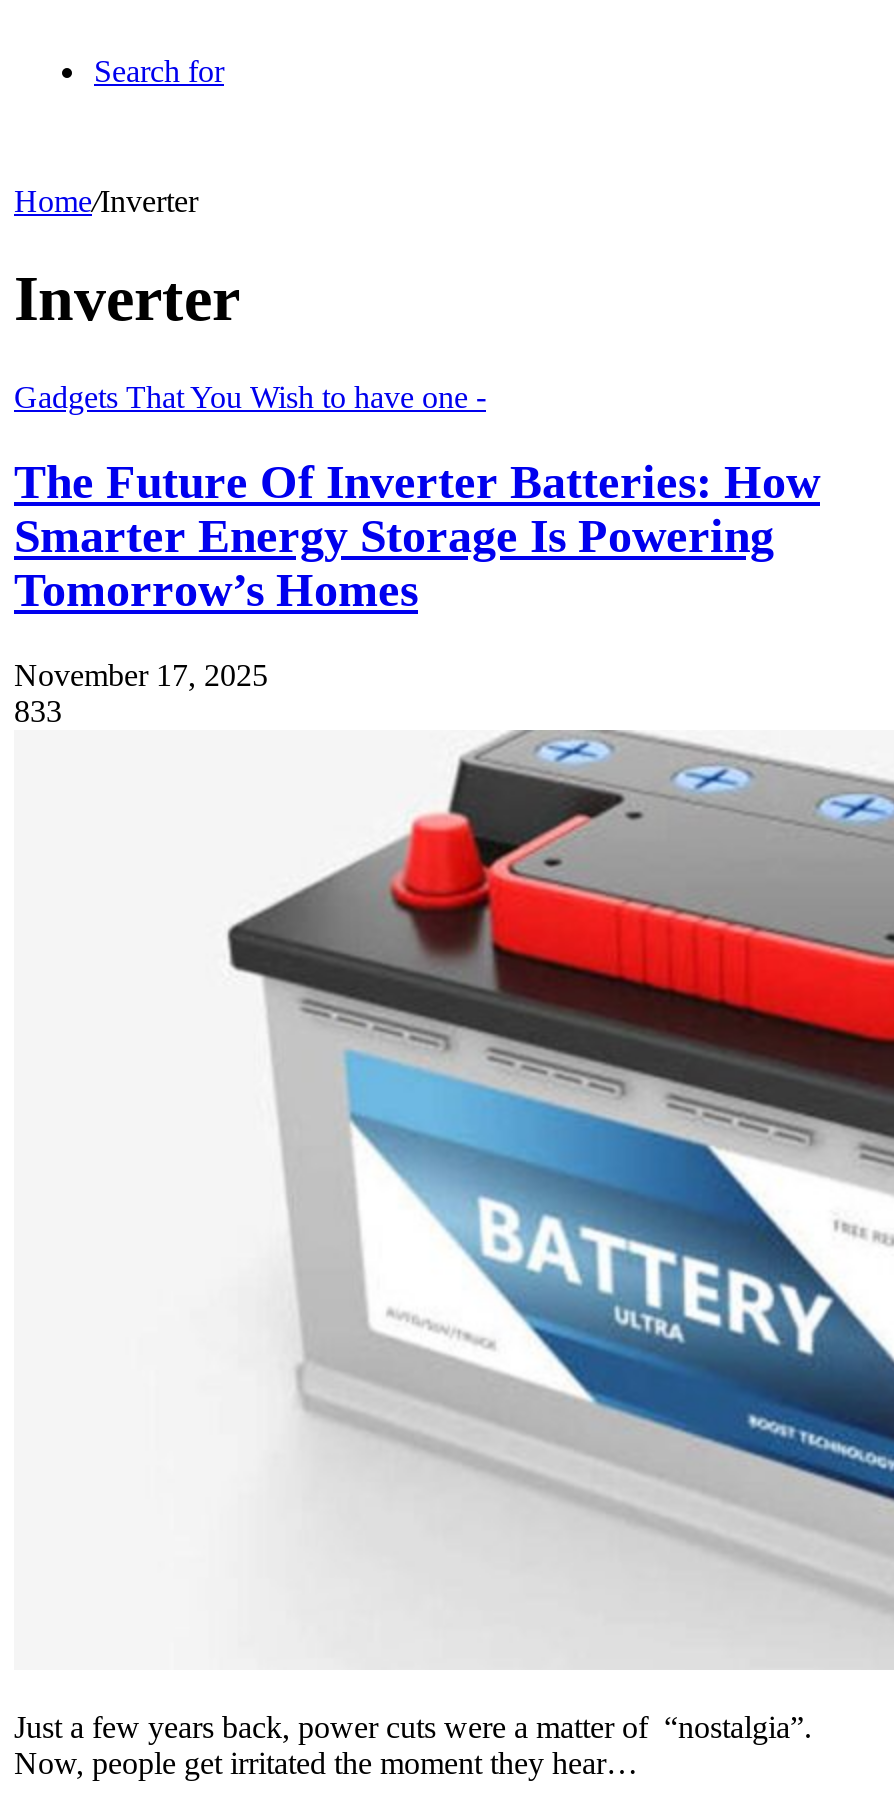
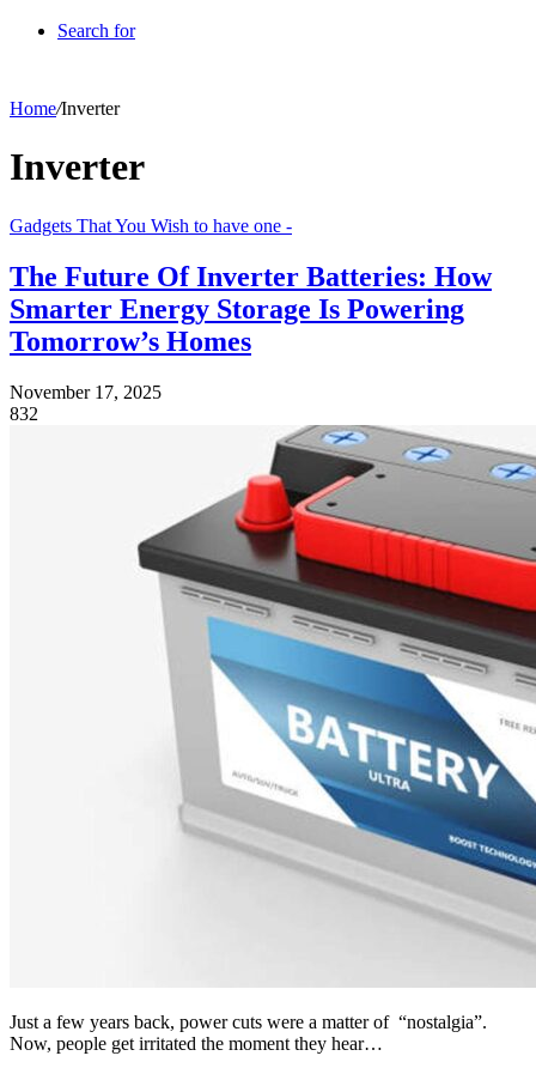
- 833
+ 832
